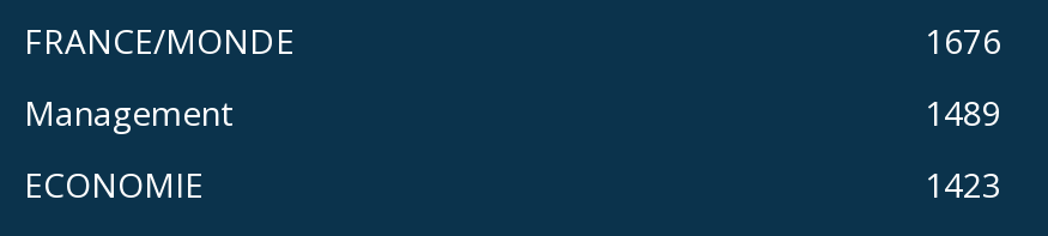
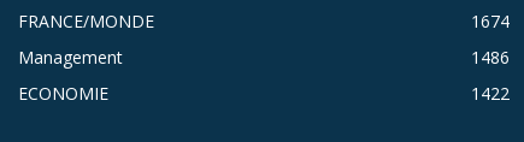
- 1676
+ 1674

- 1489
+ 1486

- 1423
+ 1422
